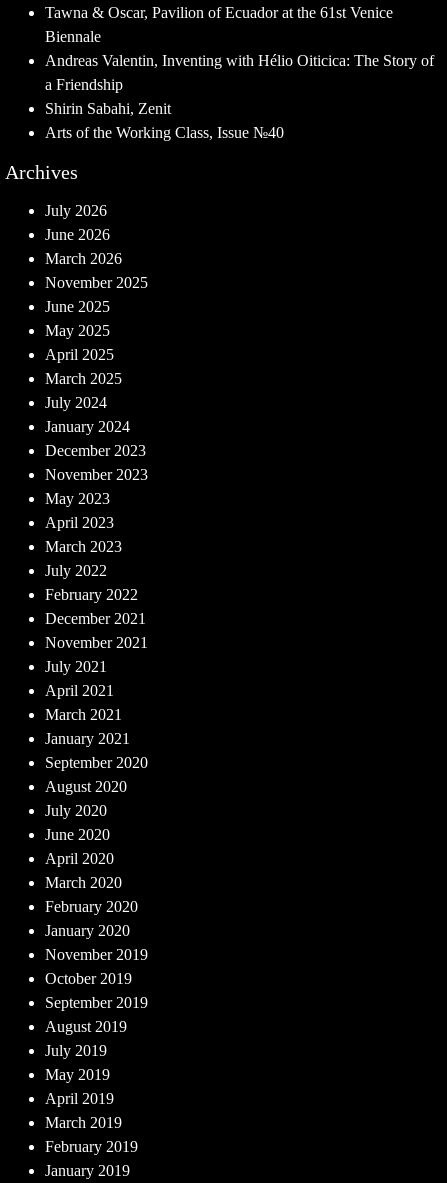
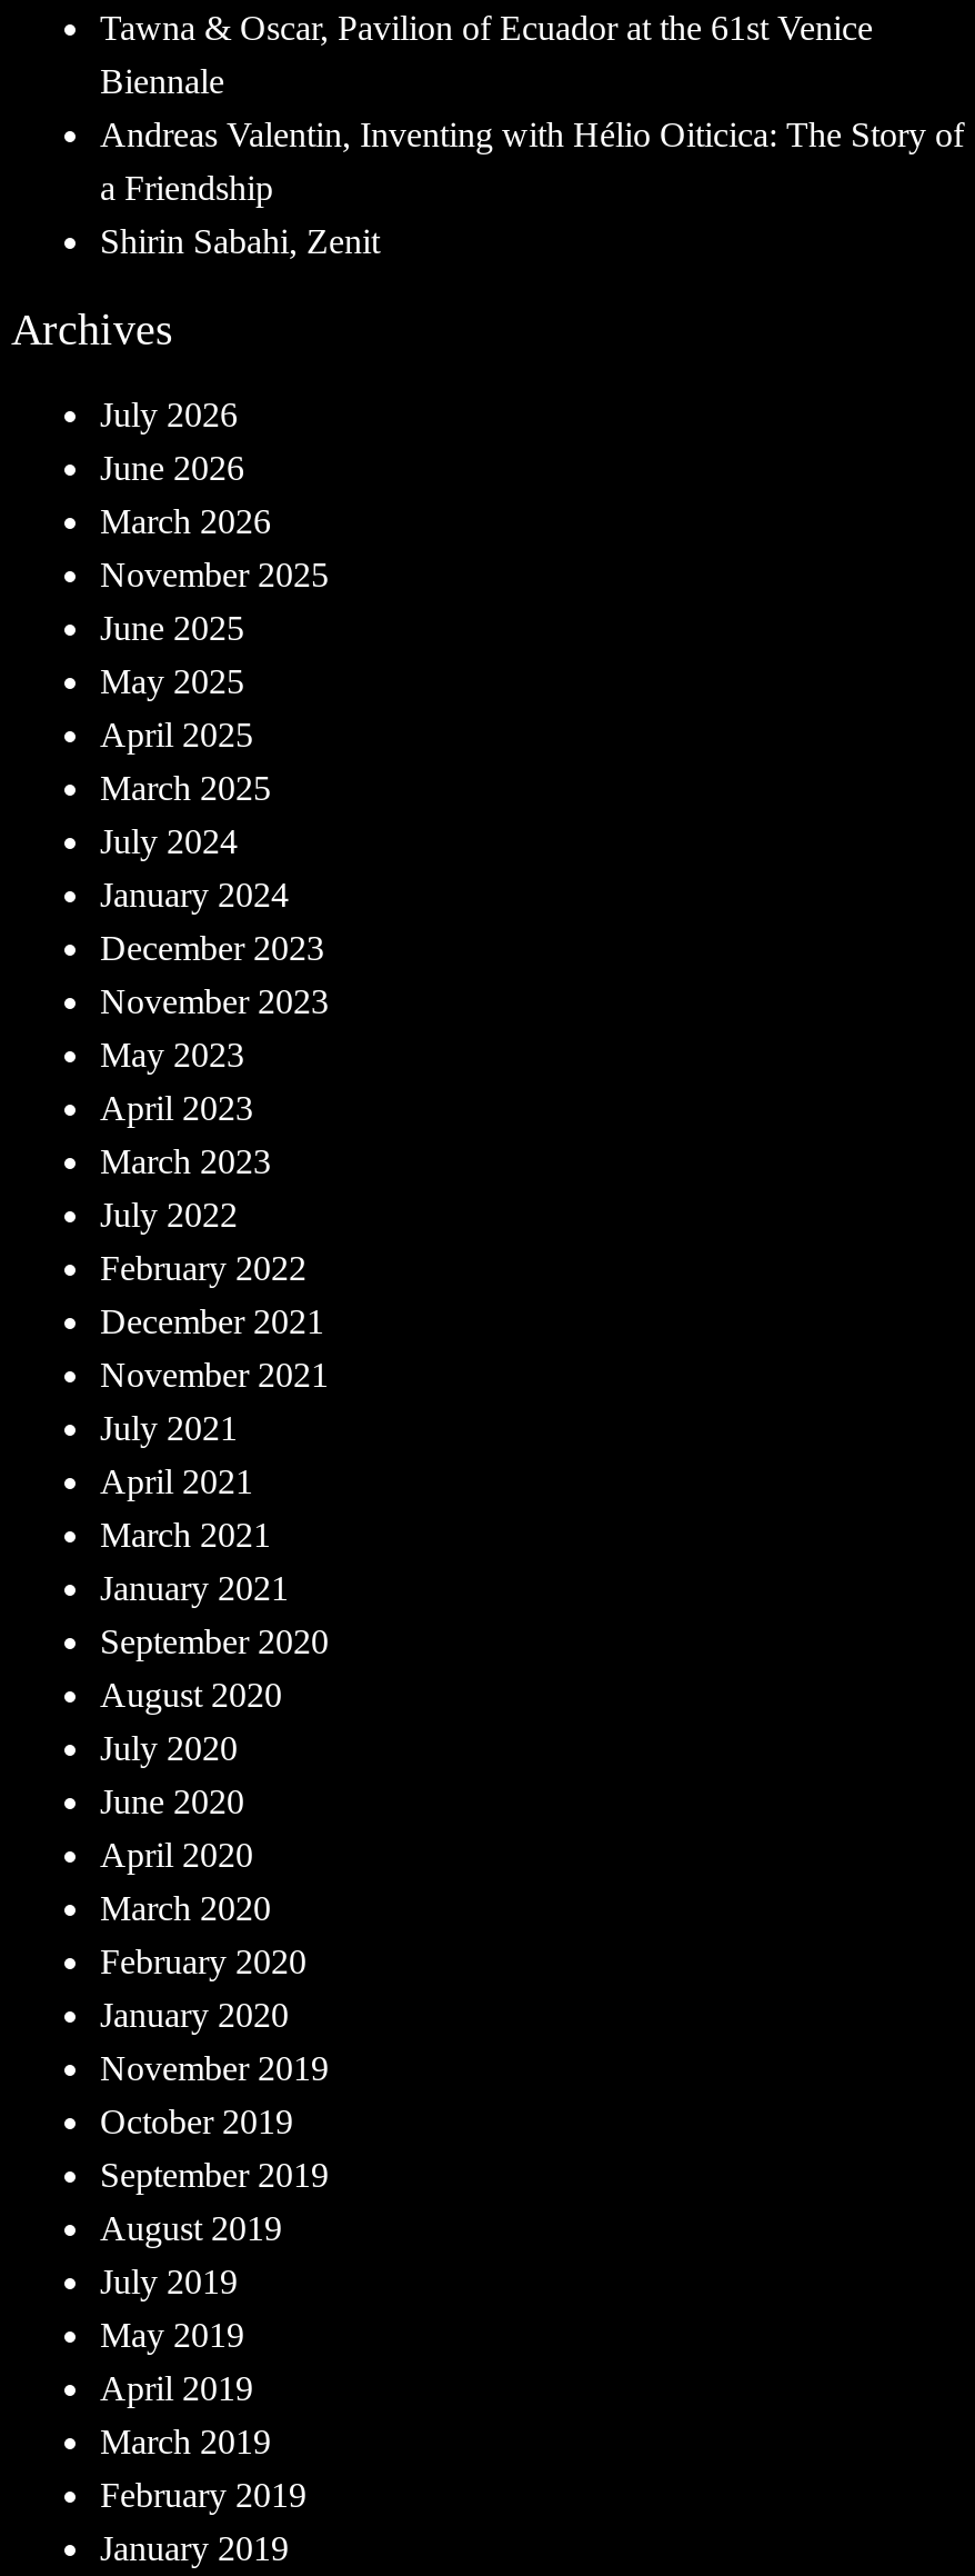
- Arts of the Working Class, Issue №40
